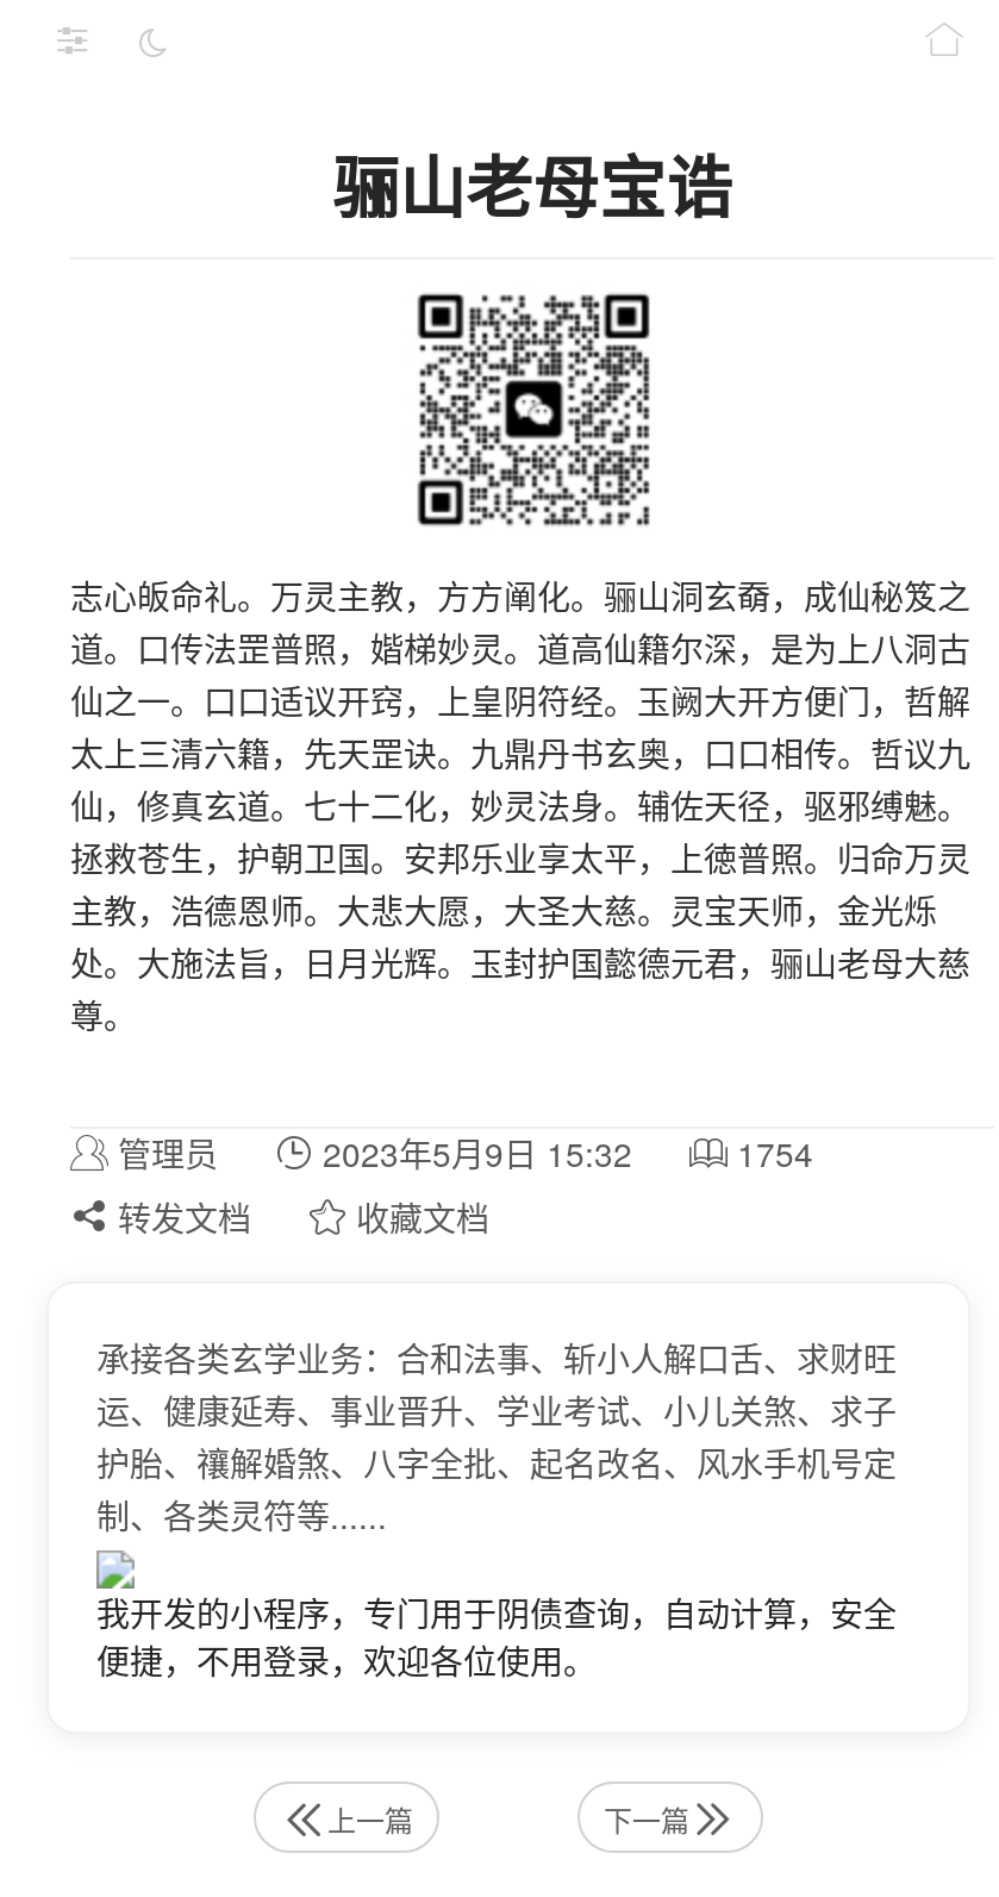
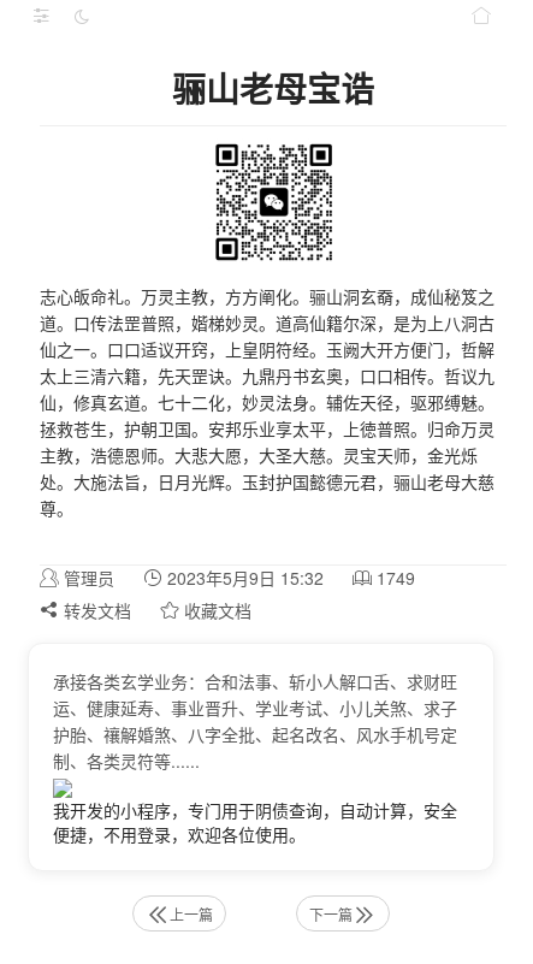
- 管理员 2023年5月9日 15:32 1754
+ 管理员 2023年5月9日 15:32 1749
